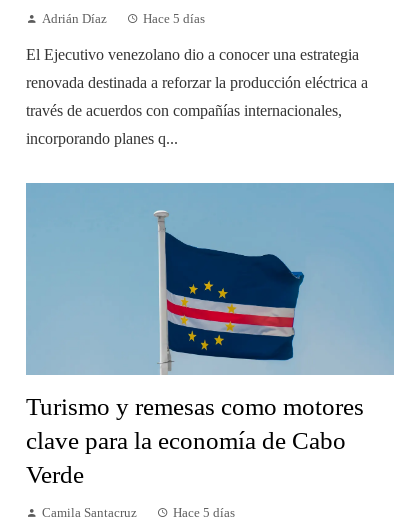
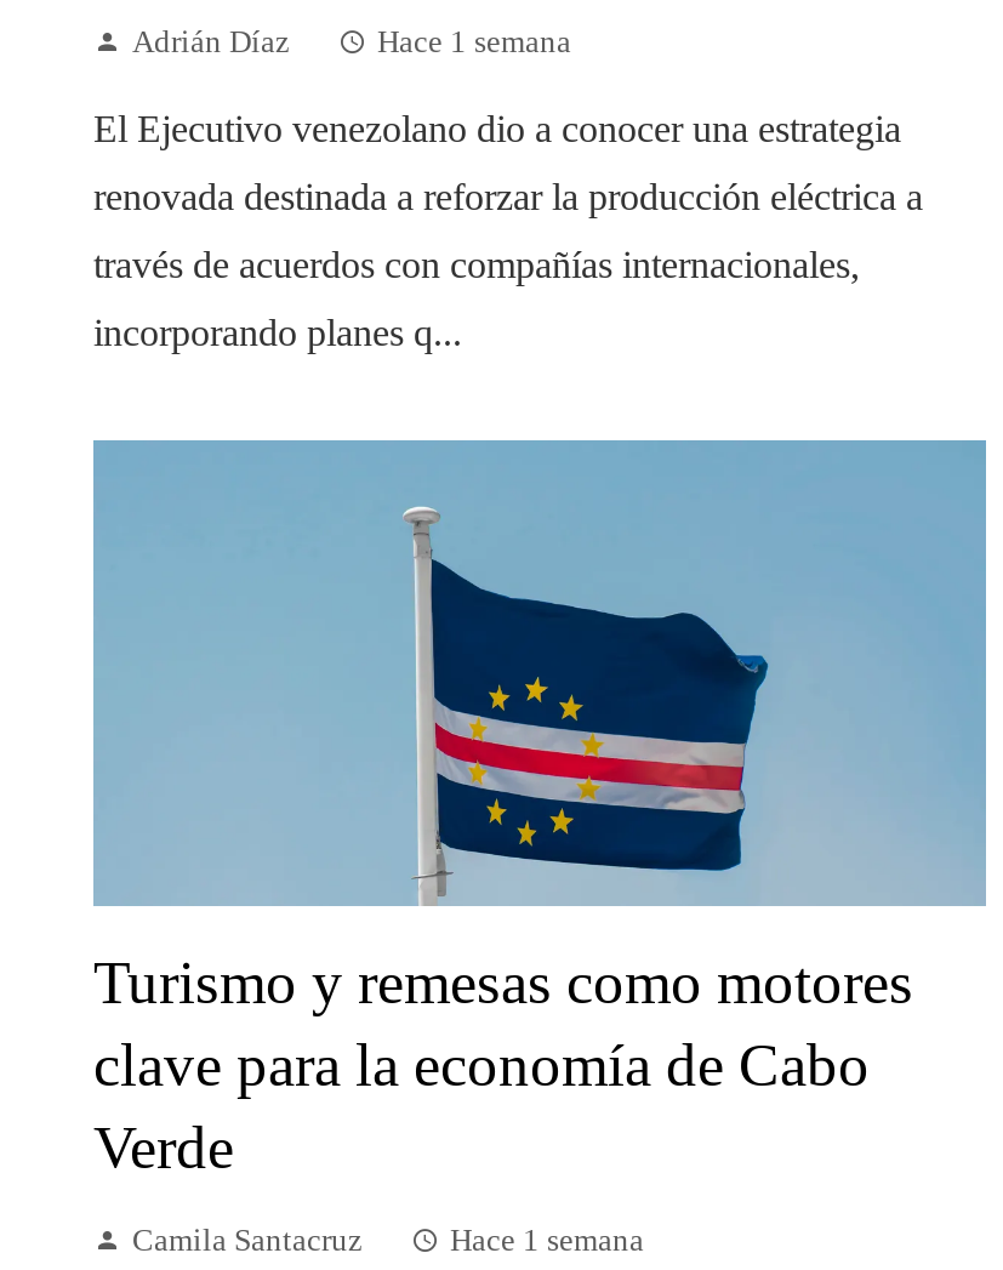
- Hace 5 días
+ Hace 1 semana

- Hace 5 días
+ Hace 1 semana
